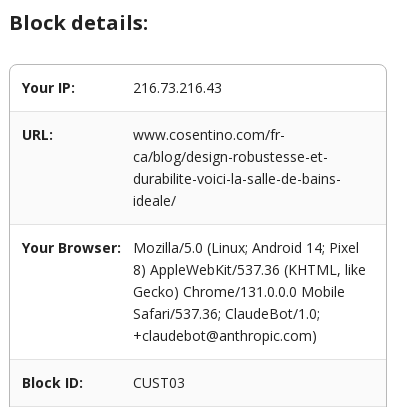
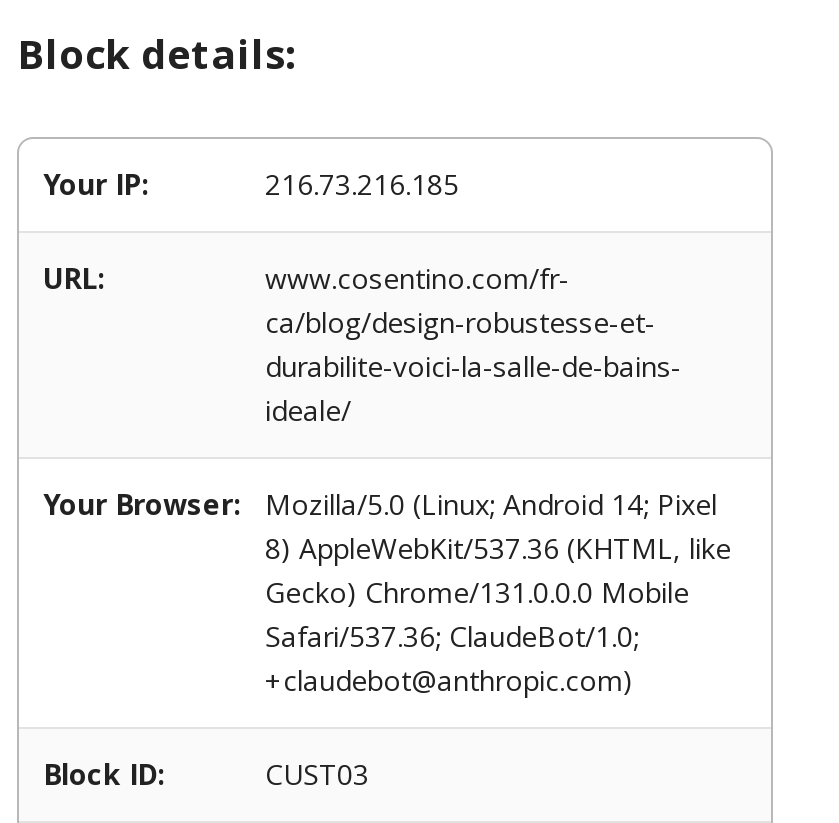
- 216.73.216.43
+ 216.73.216.185
